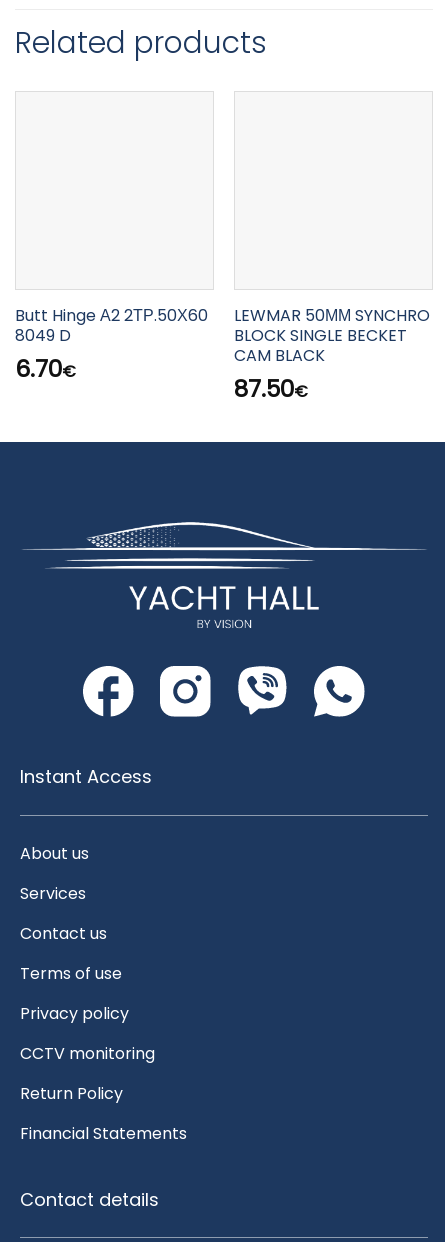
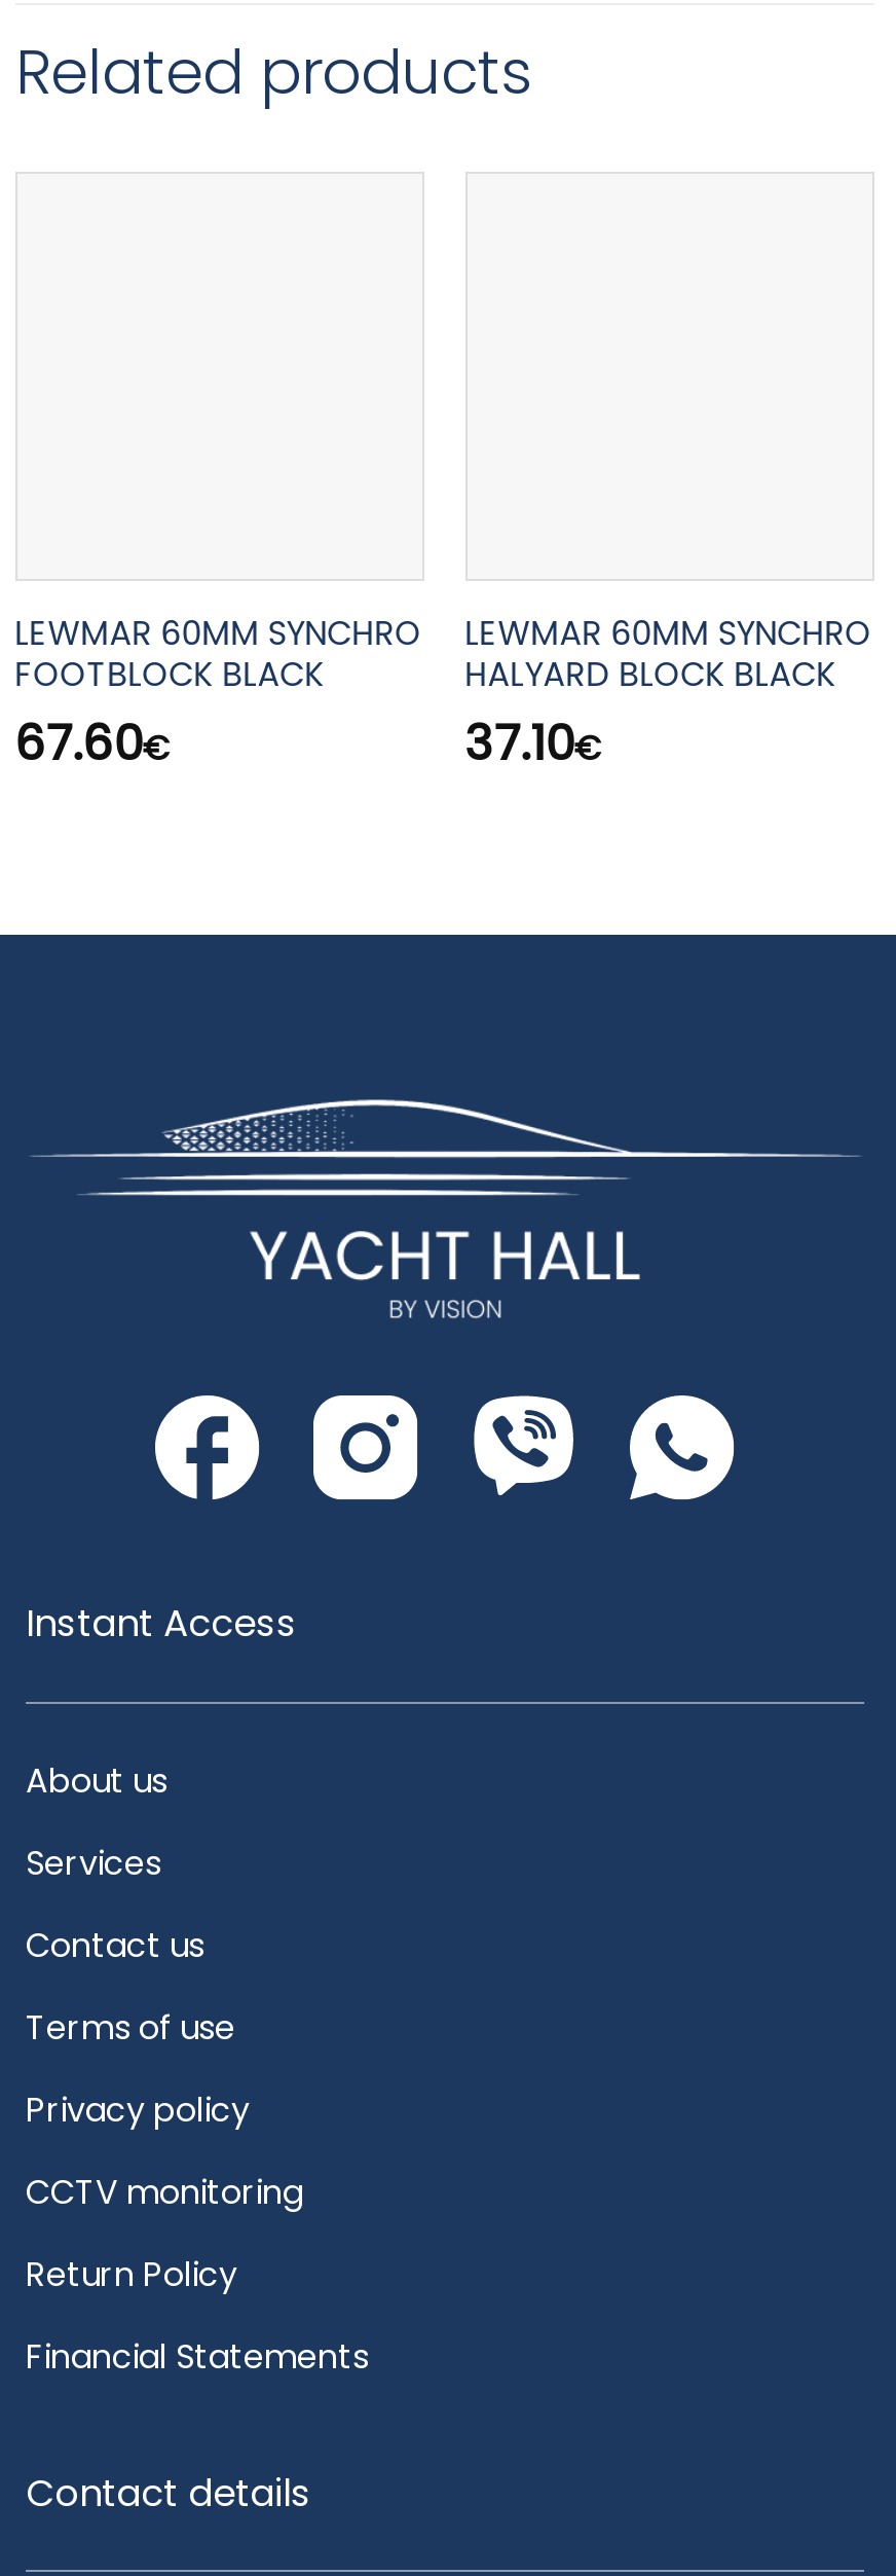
- Butt Hinge Α2 2ΤΡ.50Χ60
- 8049 D
- 6.70€
+ LEWMAR 60MM SYNCHRO
+ FOOTBLOCK BLACK
+ 67.60€

- LEWMAR 50ΜΜ SYNCHRO
- BLOCK SINGLE BECKET
- CAM BLACK
- 87.50€
+ LEWMAR 60MM SYNCHRO
+ HALYARD BLOCK BLACK
+ 37.10€
